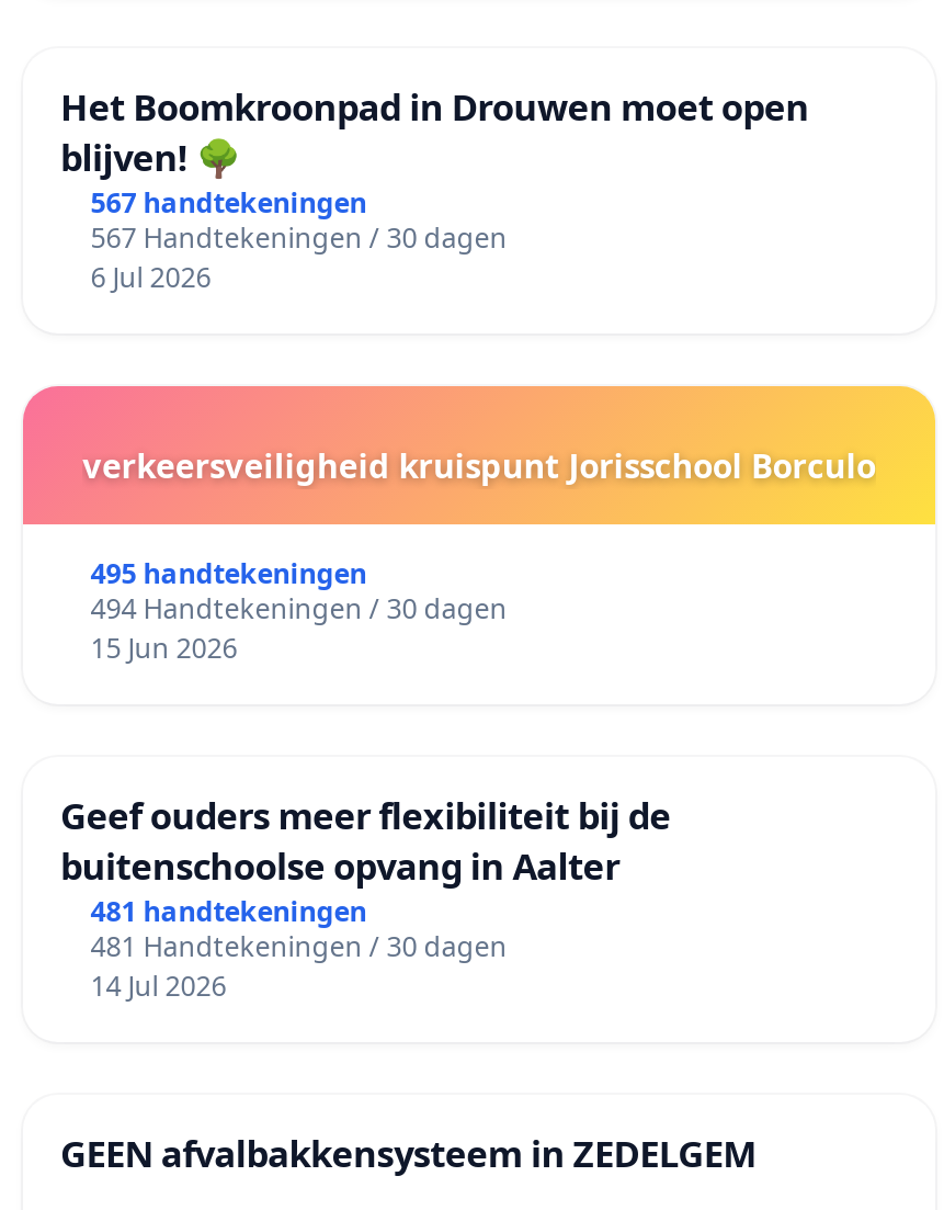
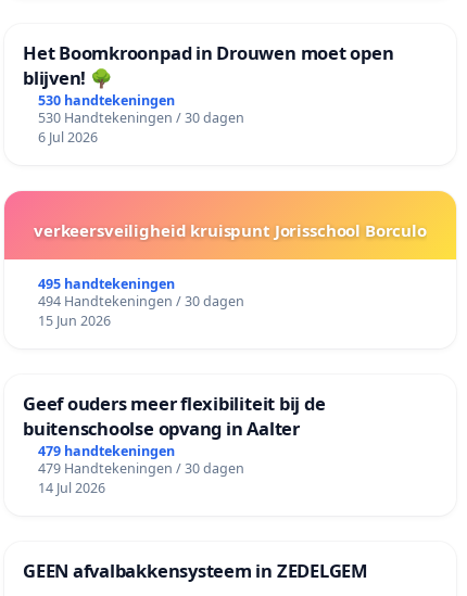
- 567 handtekeningen
+ 530 handtekeningen

- 567 Handtekeningen / 30 dagen
+ 530 Handtekeningen / 30 dagen

- 481 handtekeningen
+ 479 handtekeningen

- 481 Handtekeningen / 30 dagen
+ 479 Handtekeningen / 30 dagen
